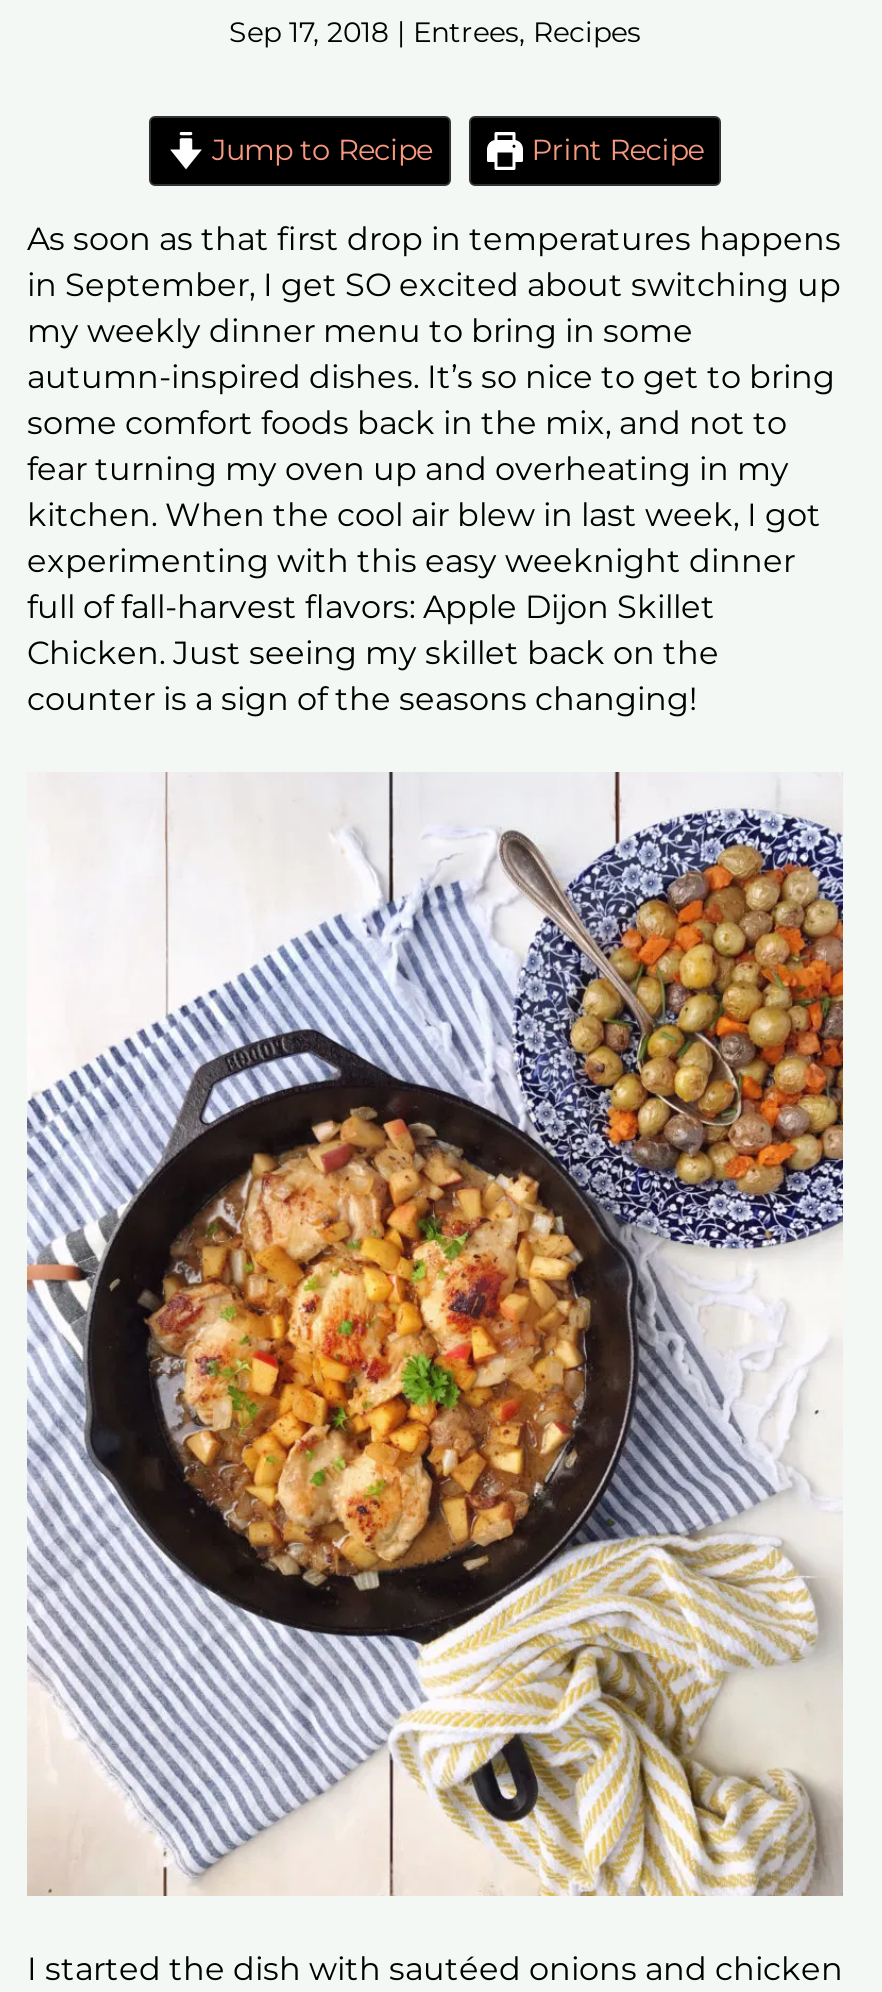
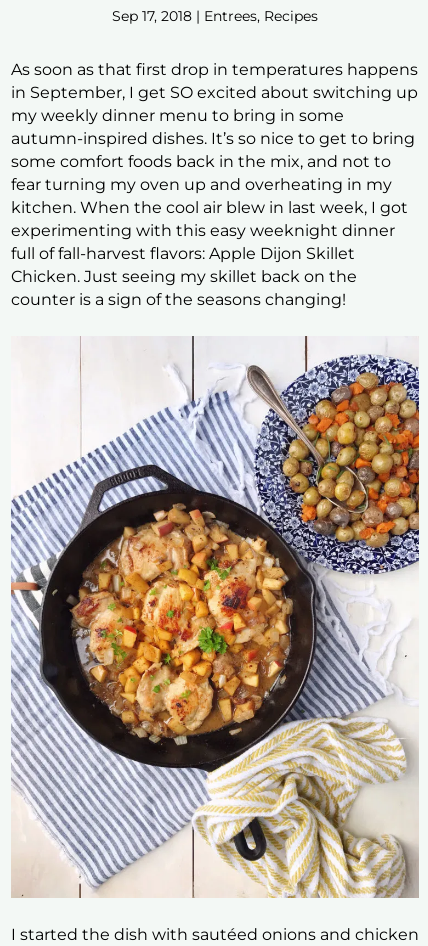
- Jump to Recipe
- Print Recipe
